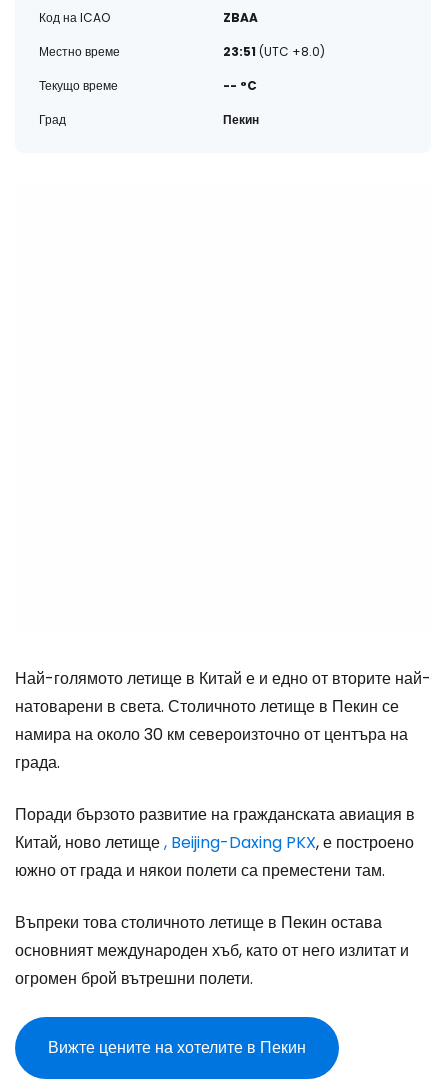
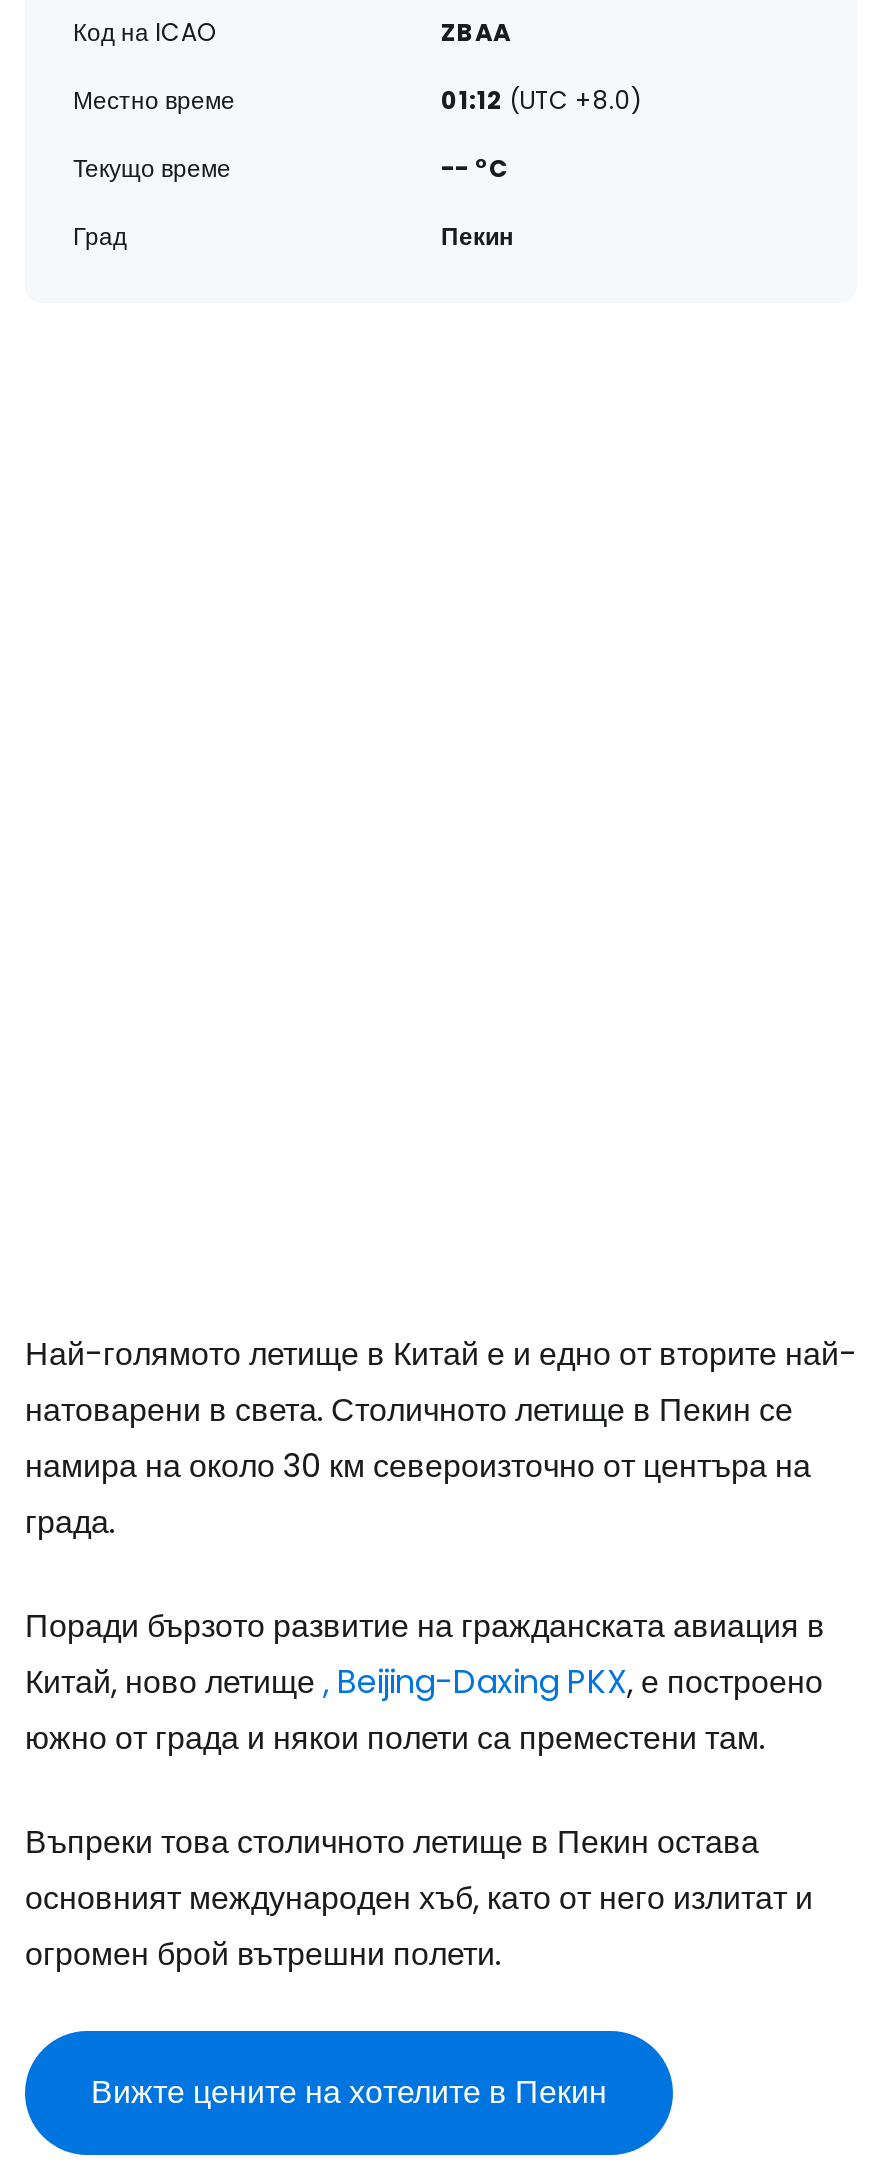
- 23:51 (UTC +8.0)
+ 01:12 (UTC +8.0)
